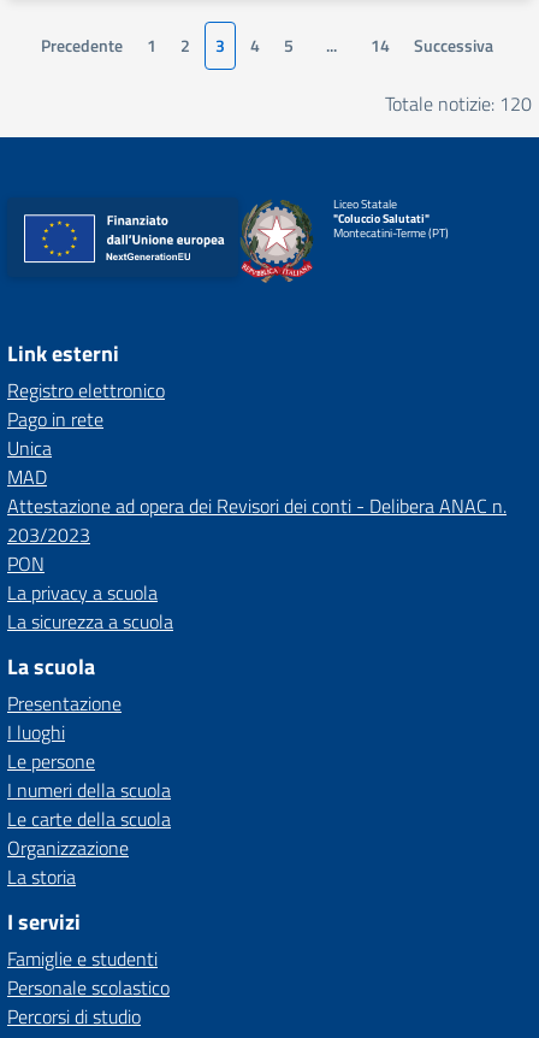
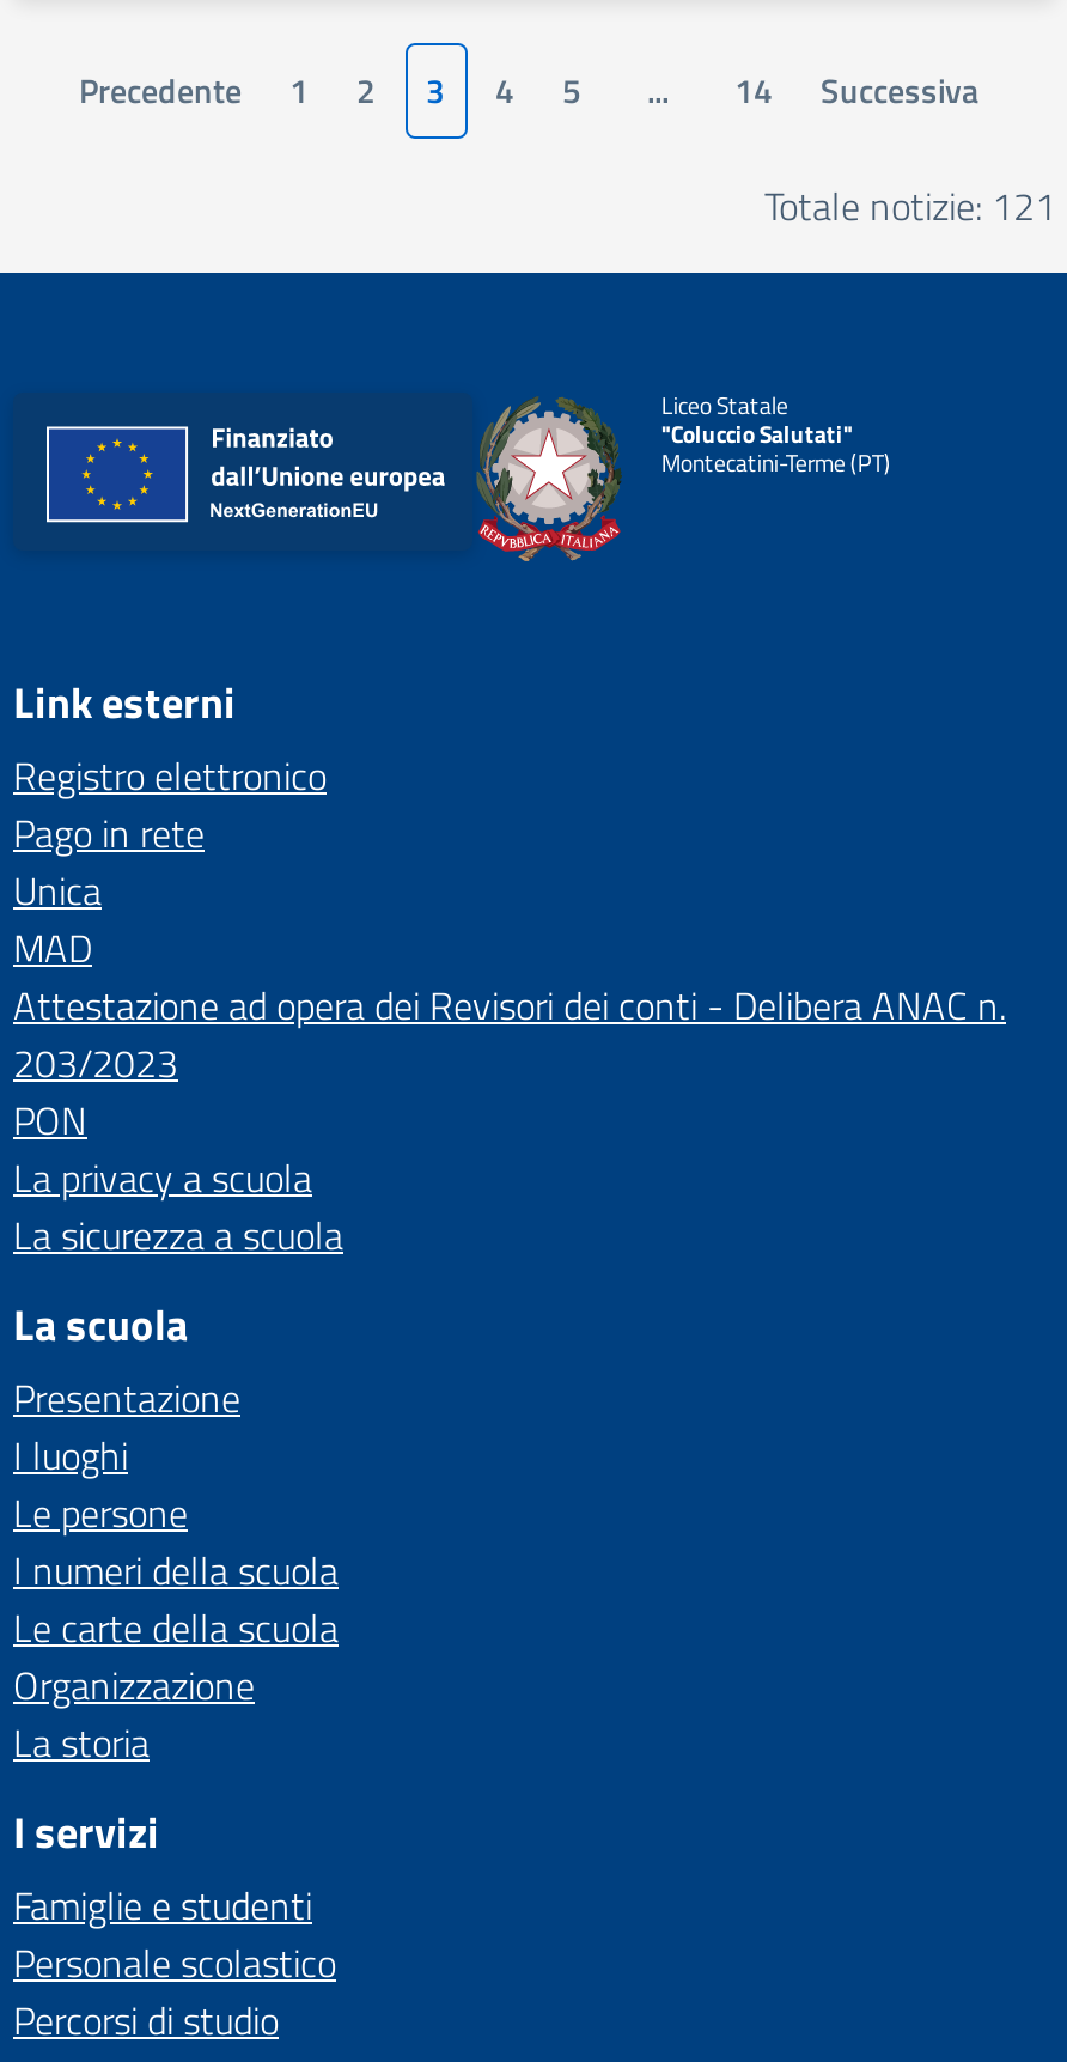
- Totale notizie: 120
+ Totale notizie: 121
